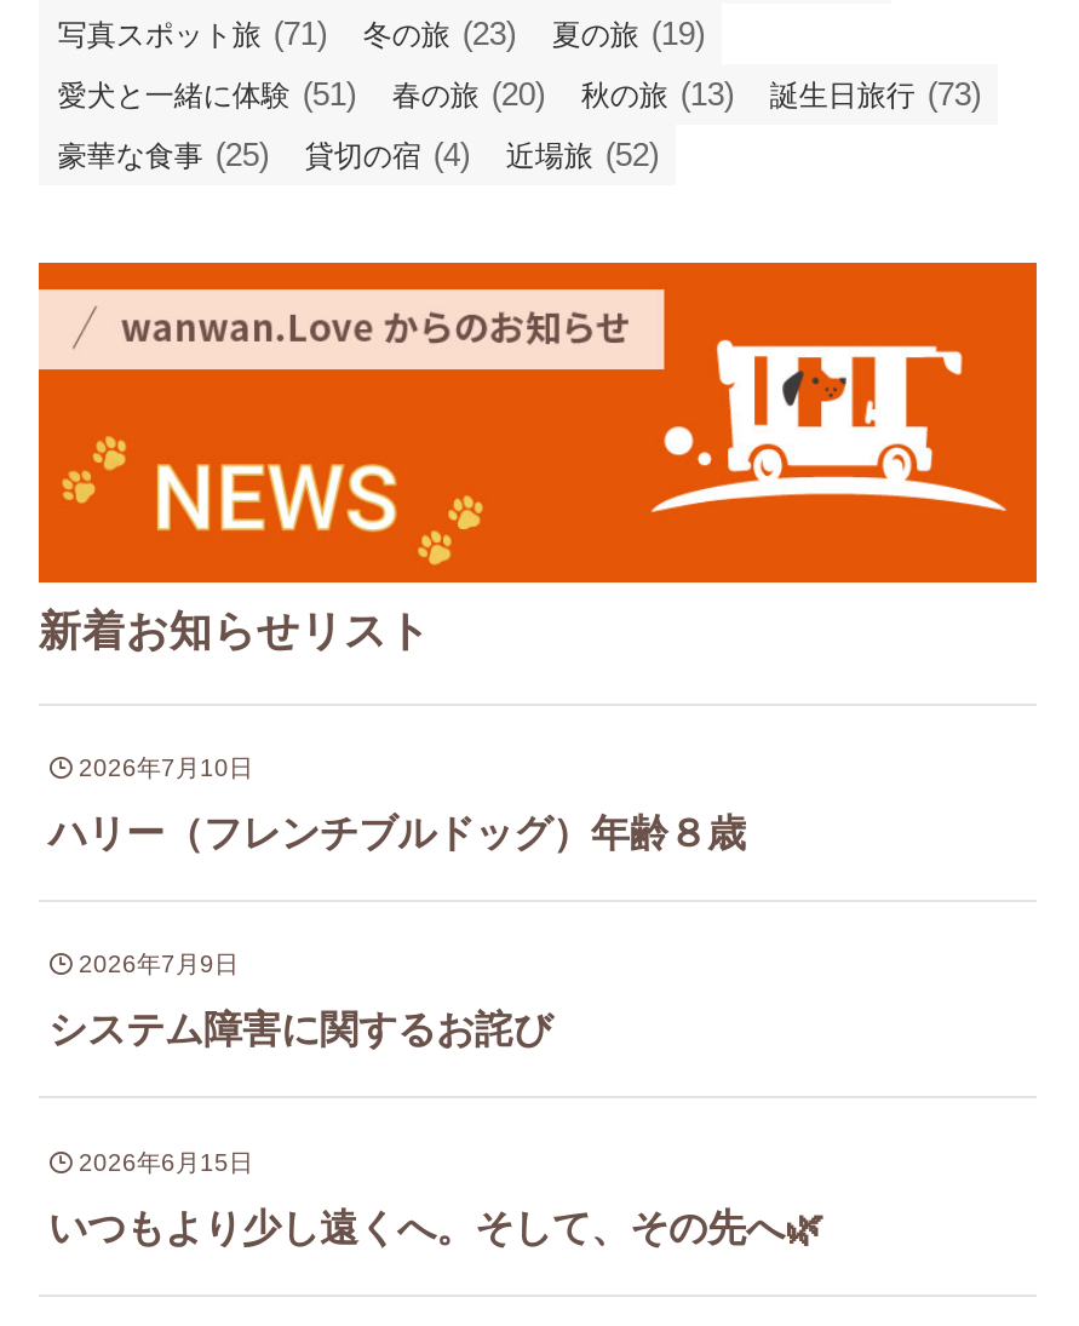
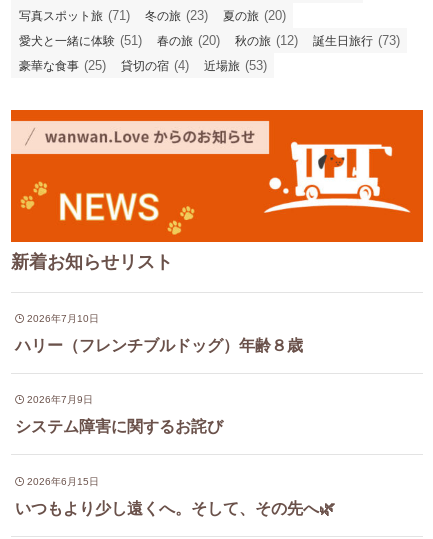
- 写真スポット旅(71) 冬の旅(23) 夏の旅(19)
+ 写真スポット旅(71) 冬の旅(23) 夏の旅(20)

- 愛犬と一緒に体験(51) 春の旅(20) 秋の旅(13) 誕生日旅行(73)
+ 愛犬と一緒に体験(51) 春の旅(20) 秋の旅(12) 誕生日旅行(73)

- 豪華な食事(25) 貸切の宿(4) 近場旅(52)
+ 豪華な食事(25) 貸切の宿(4) 近場旅(53)
